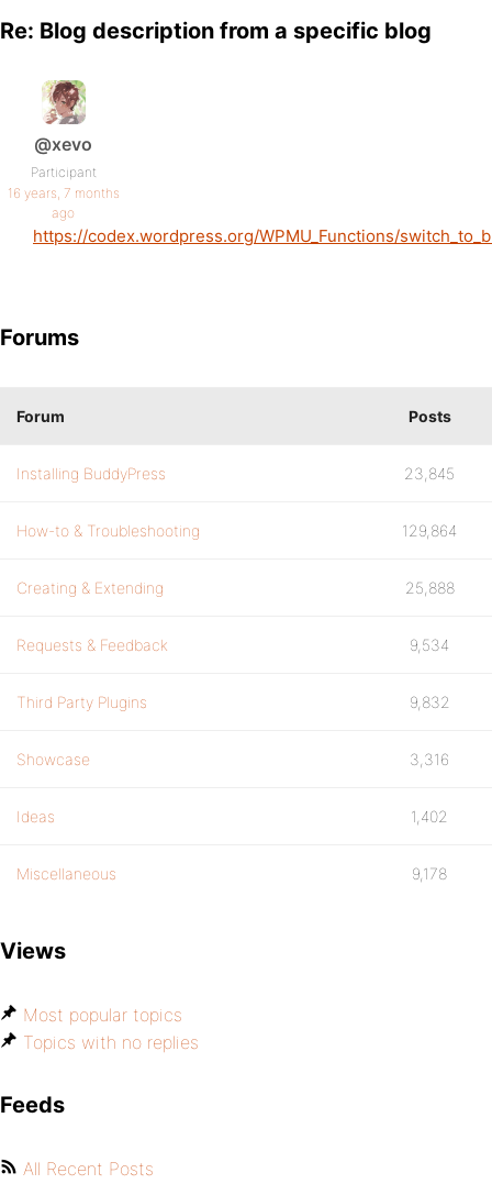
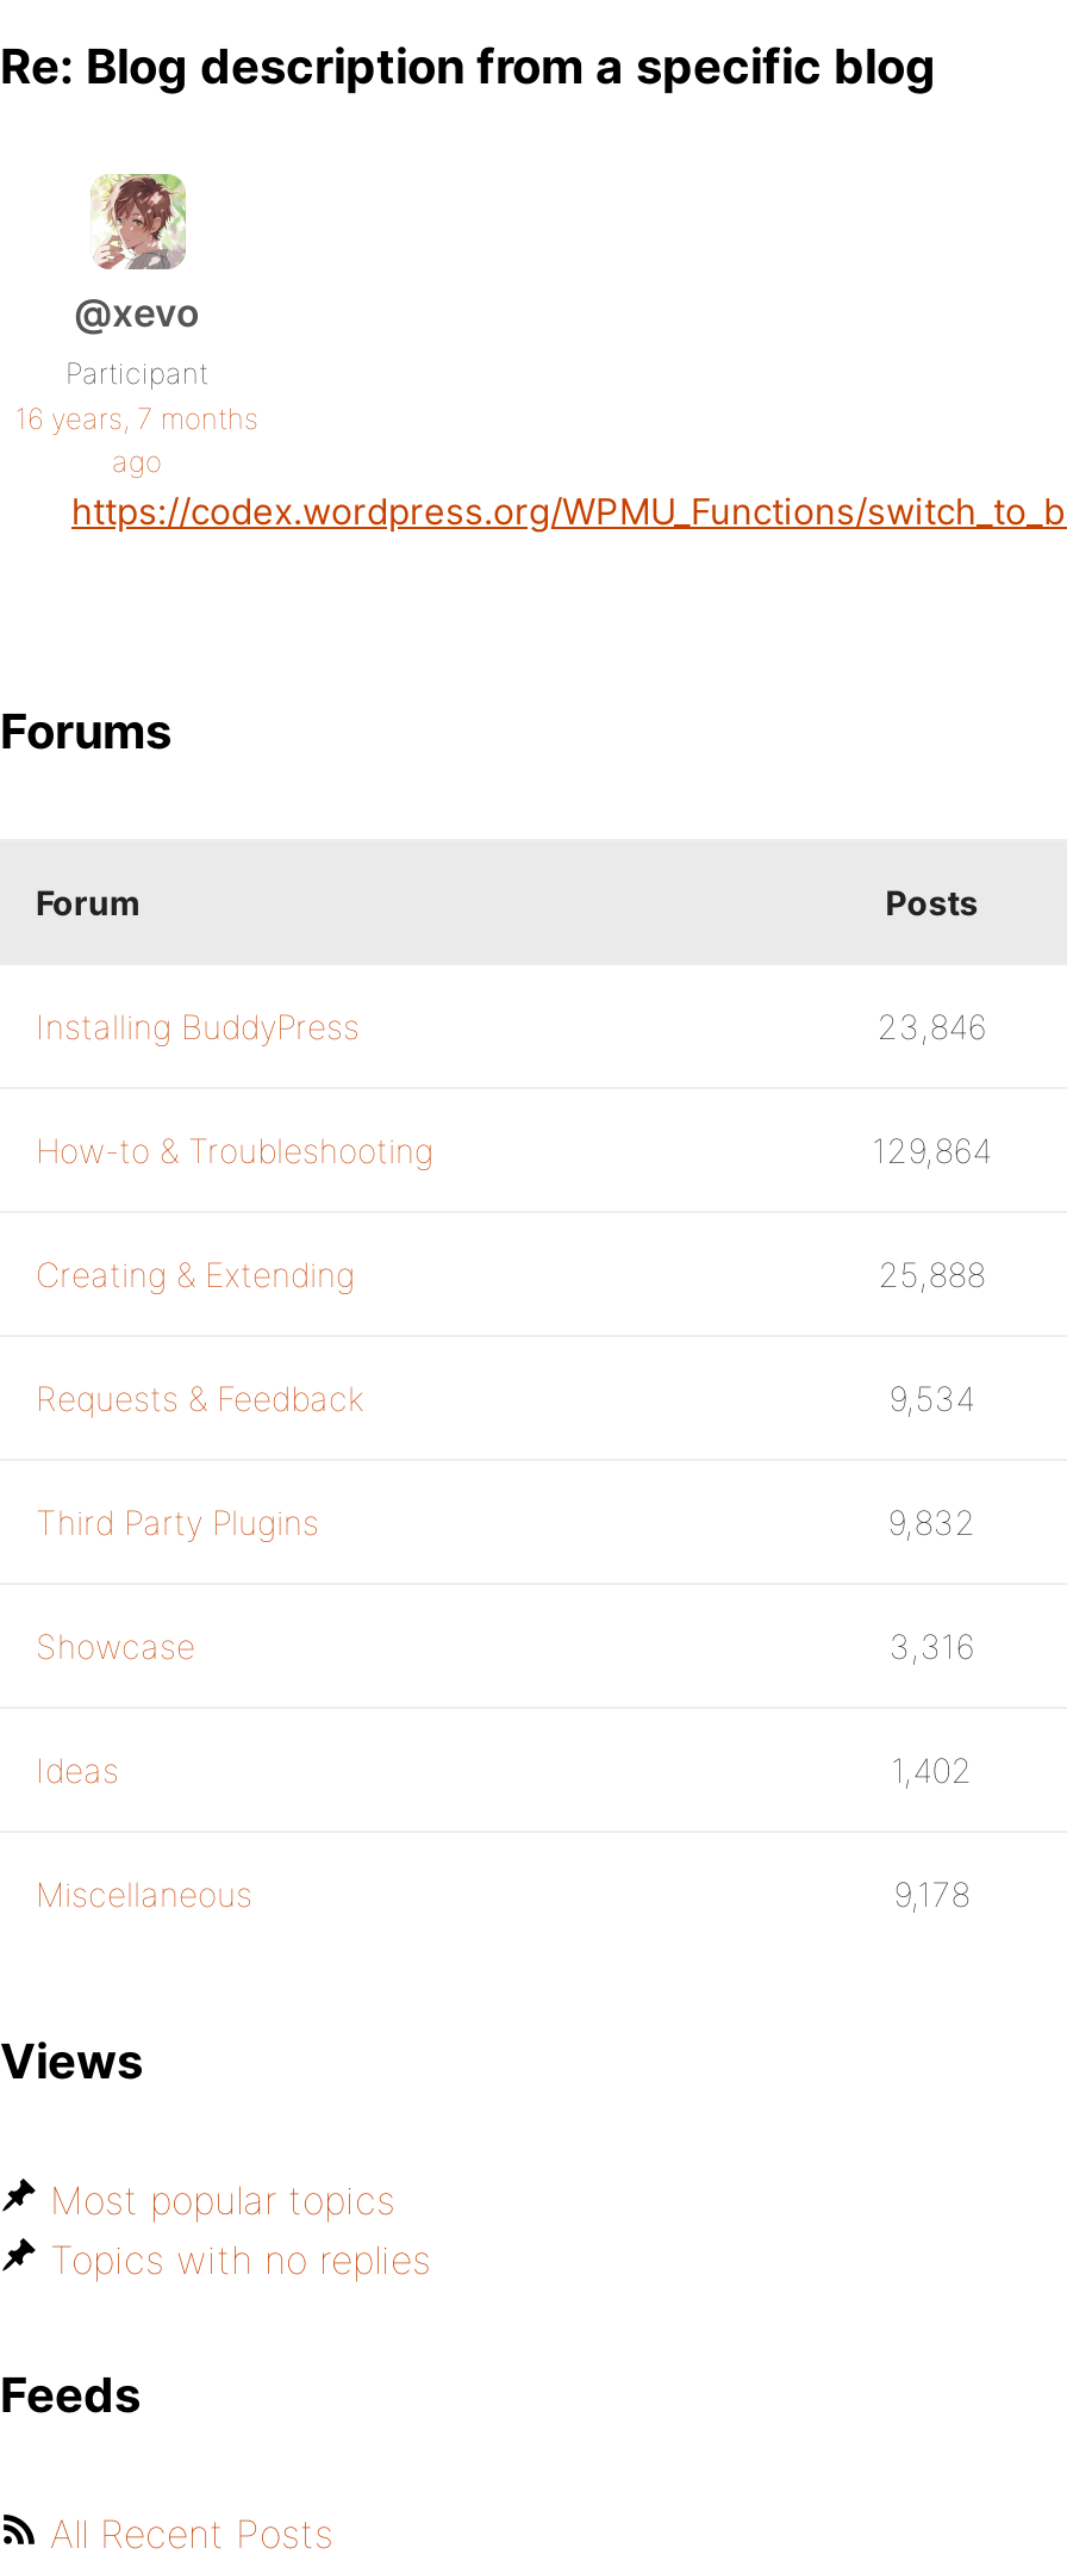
- 23,845
+ 23,846
